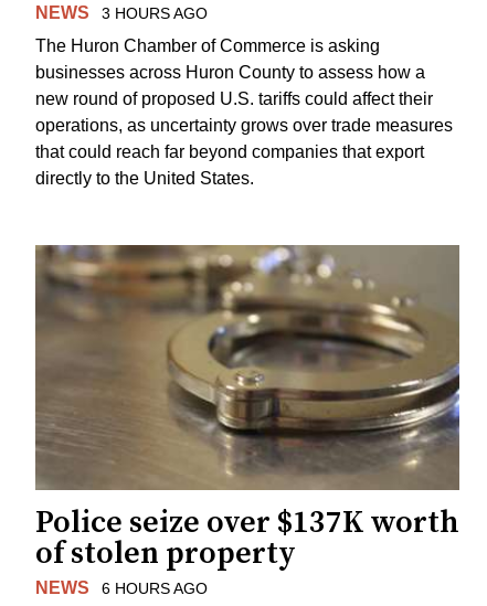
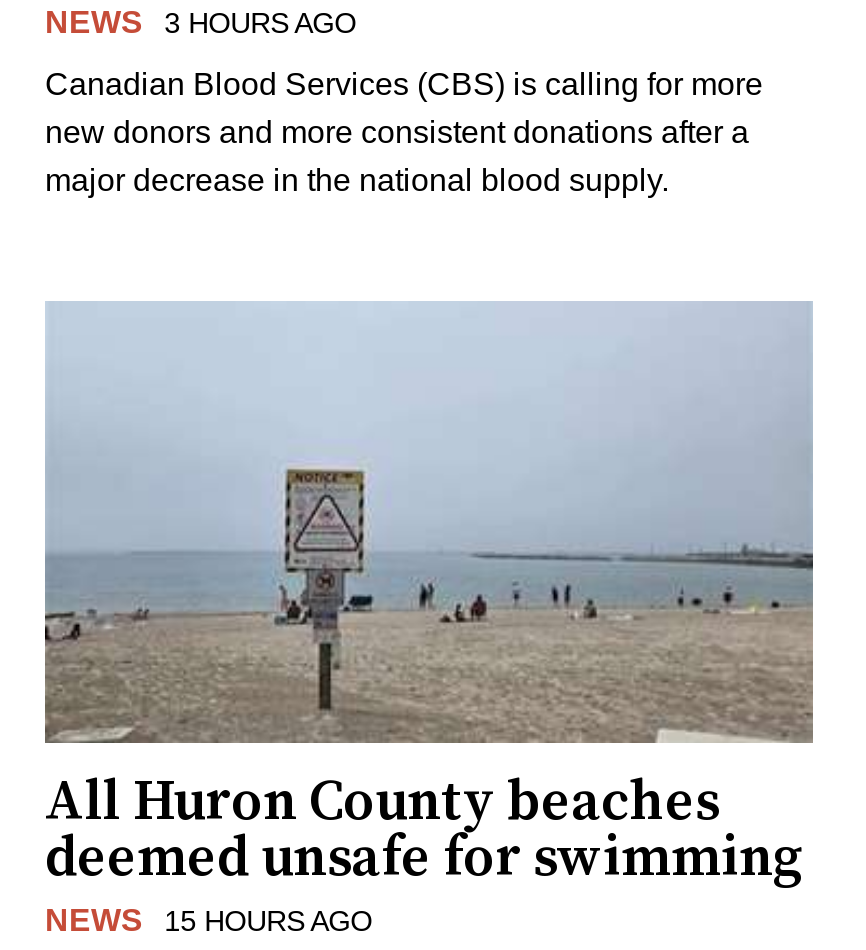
- The Huron Chamber of Commerce is asking
- businesses across Huron County to assess how a
- new round of proposed U.S. tariffs could affect their
- operations, as uncertainty grows over trade measures
- that could reach far beyond companies that export
- directly to the United States.
+ Canadian Blood Services (CBS) is calling for more
+ new donors and more consistent donations after a
+ major decrease in the national blood supply.

- [image]
+ [image]

- Police seize over $137K worth
- of stolen property
+ All Huron County beaches
+ deemed unsafe for swimming

- NEWS 6 HOURS AGO
+ NEWS 15 HOURS AGO
